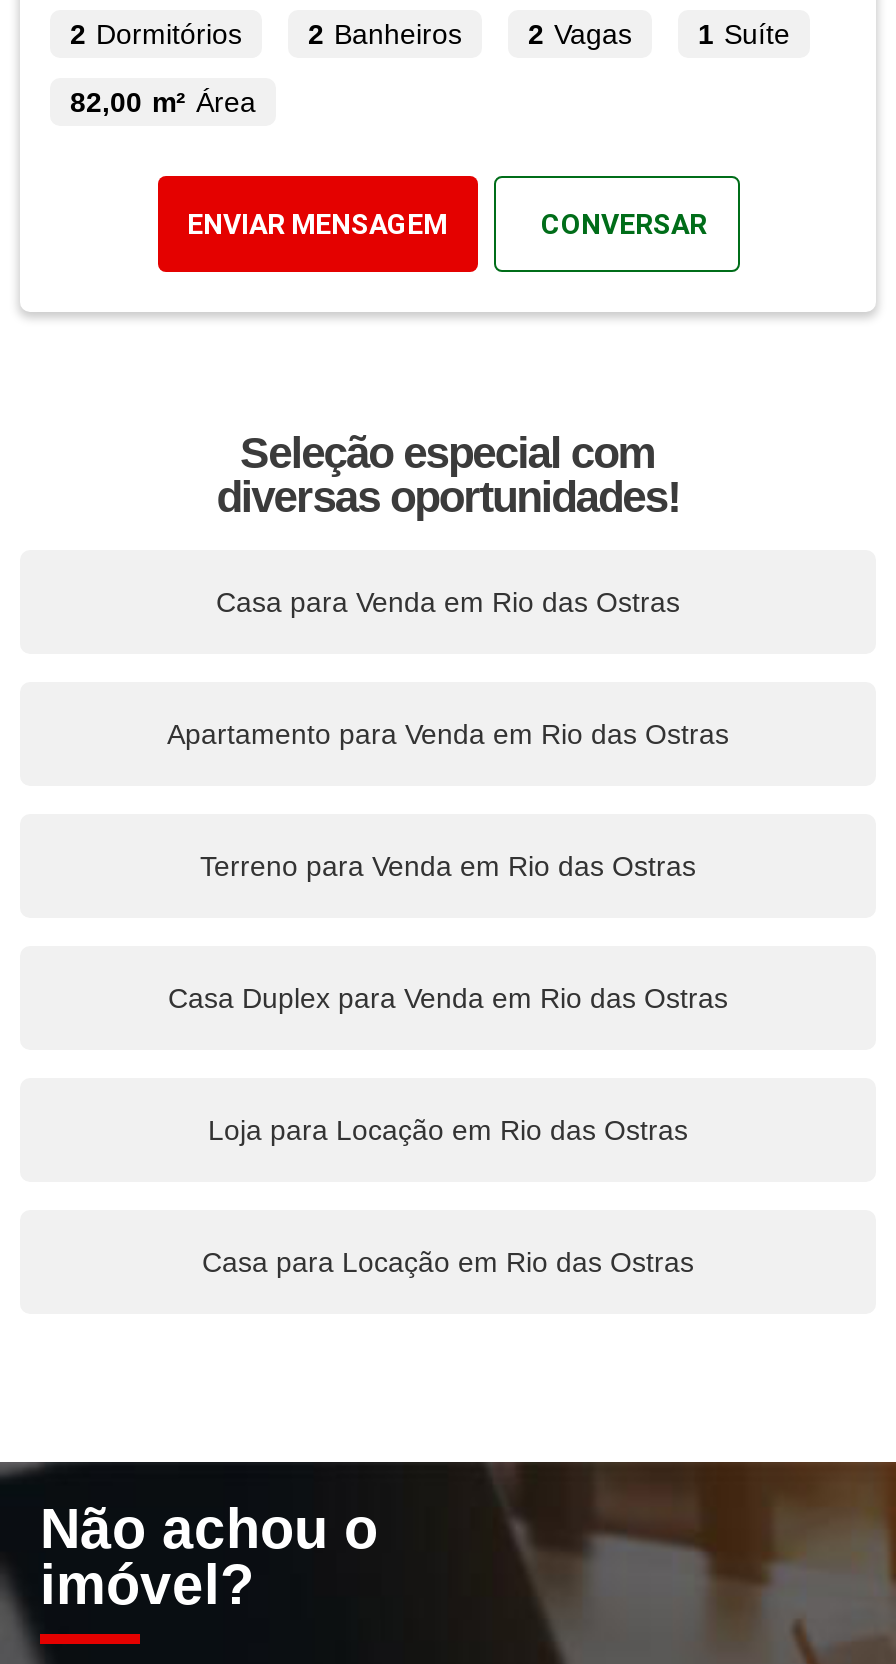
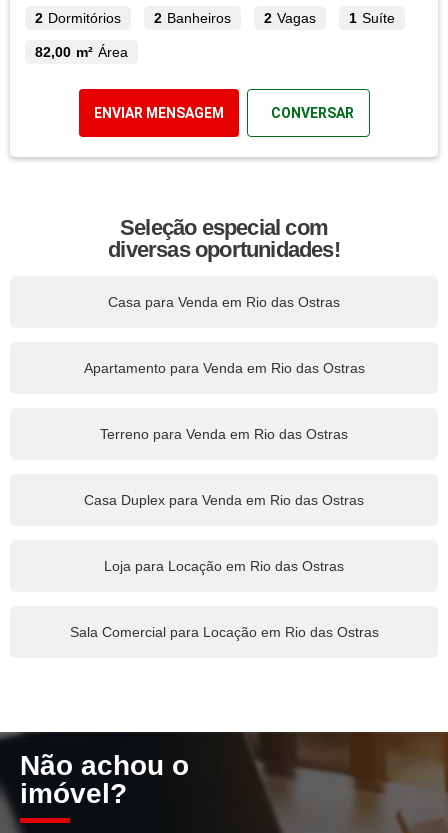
- Casa para Locação em Rio das Ostras
+ Sala Comercial para Locação em Rio das Ostras
